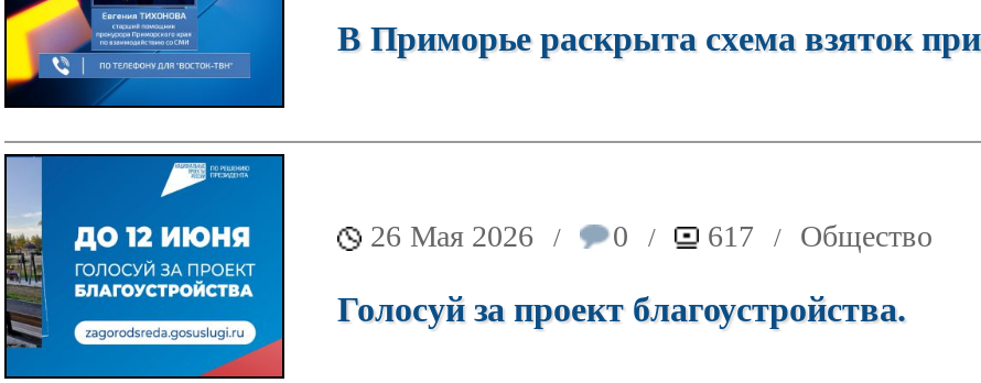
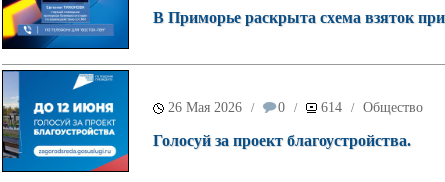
- 26 Мая 2026 / 0 / 617 / Общество
+ 26 Мая 2026 / 0 / 614 / Общество
